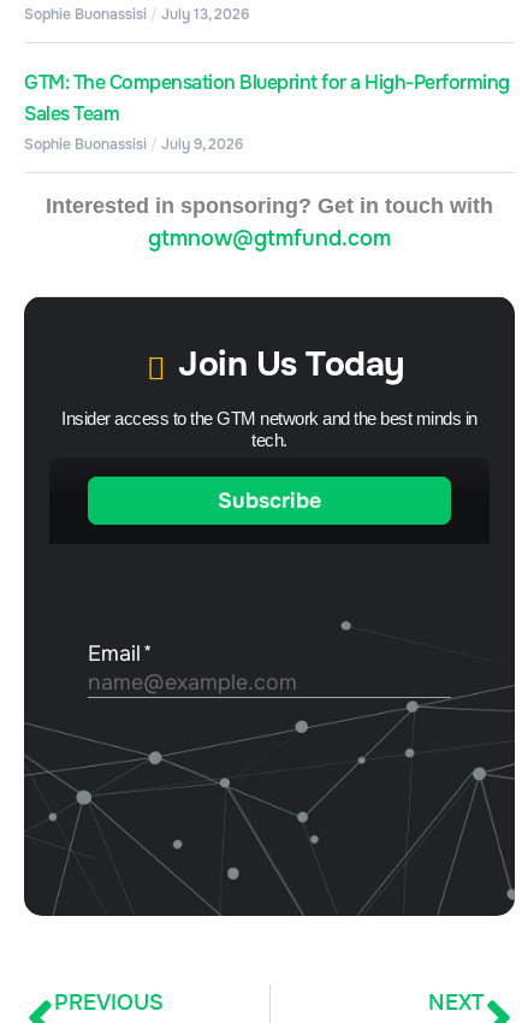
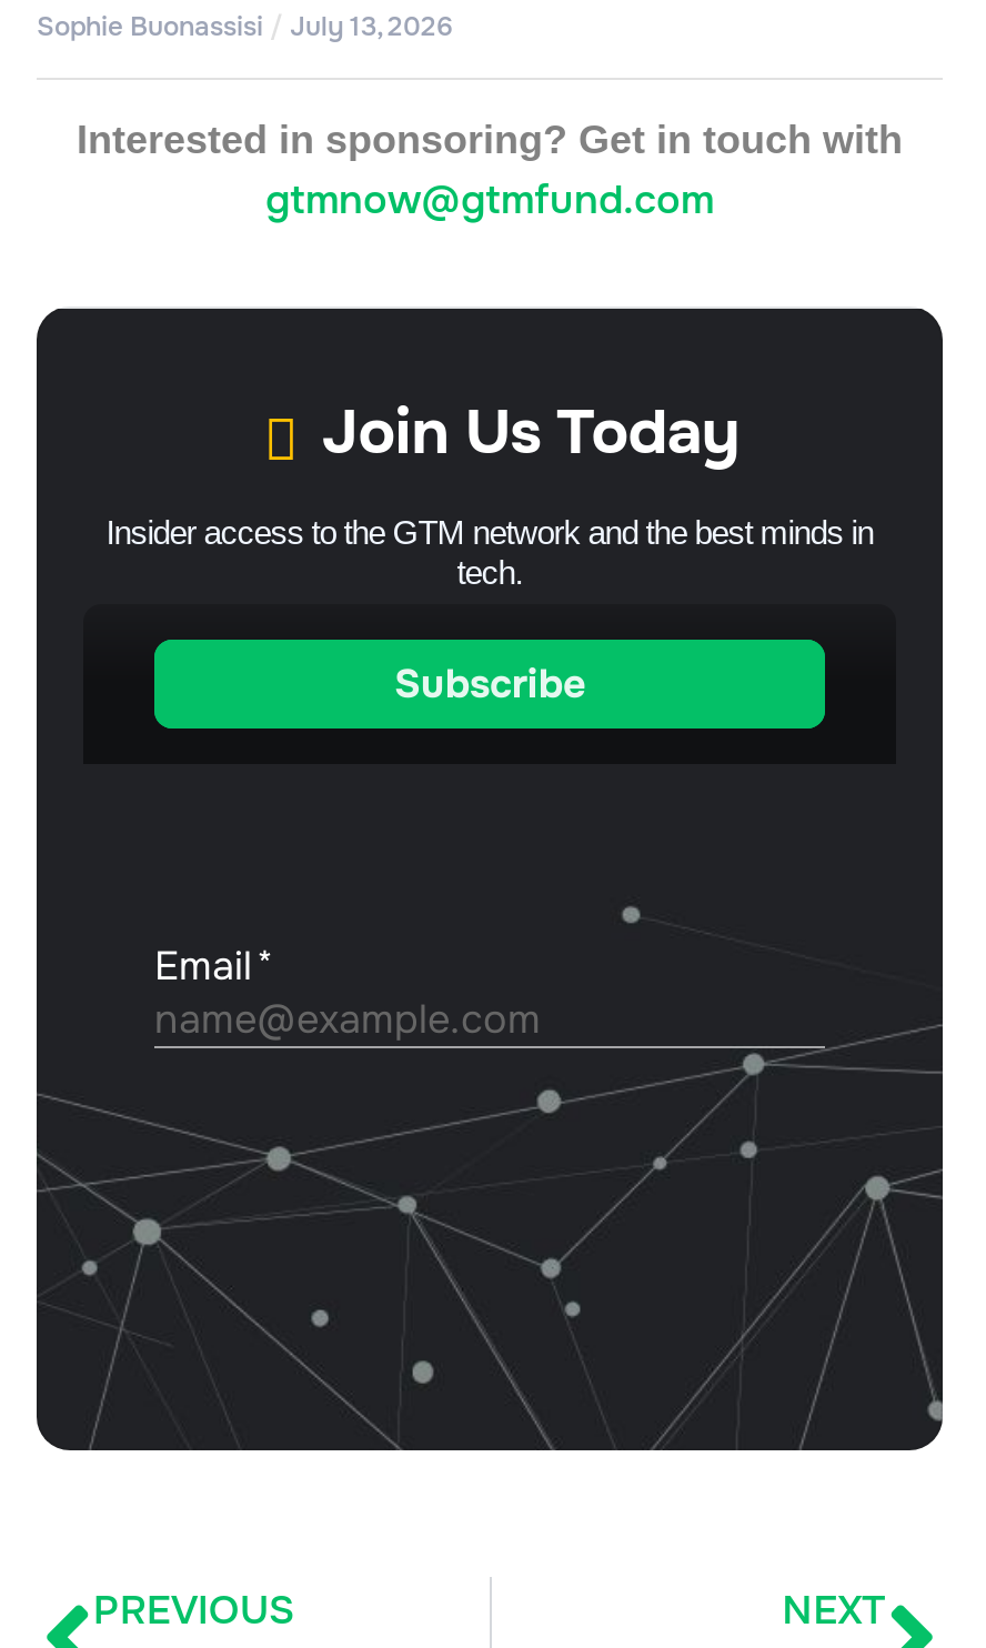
- GTM: The Compensation Blueprint for a High-Performing
- Sales Team
- Sophie Buonassisi July 9, 2026
